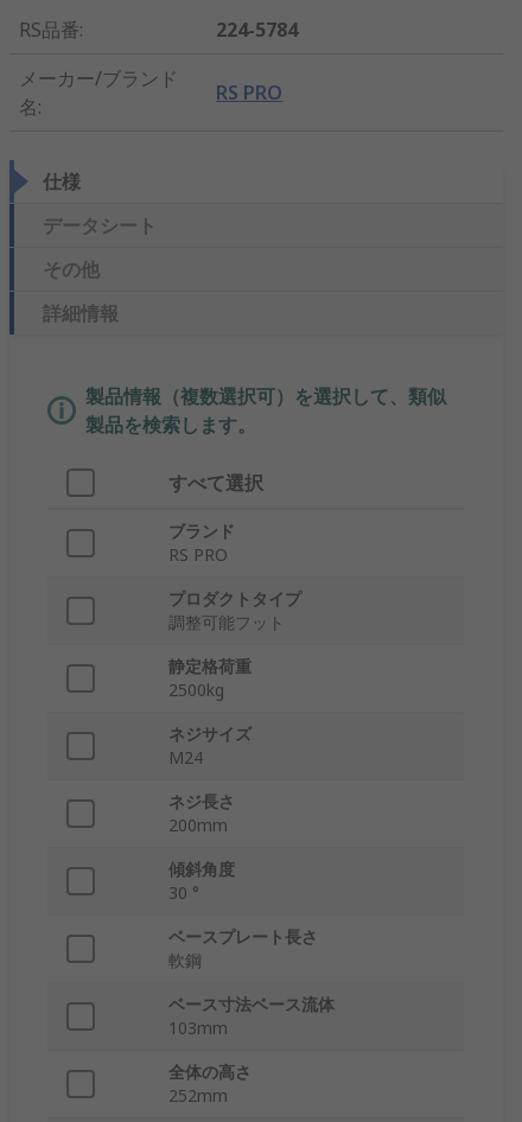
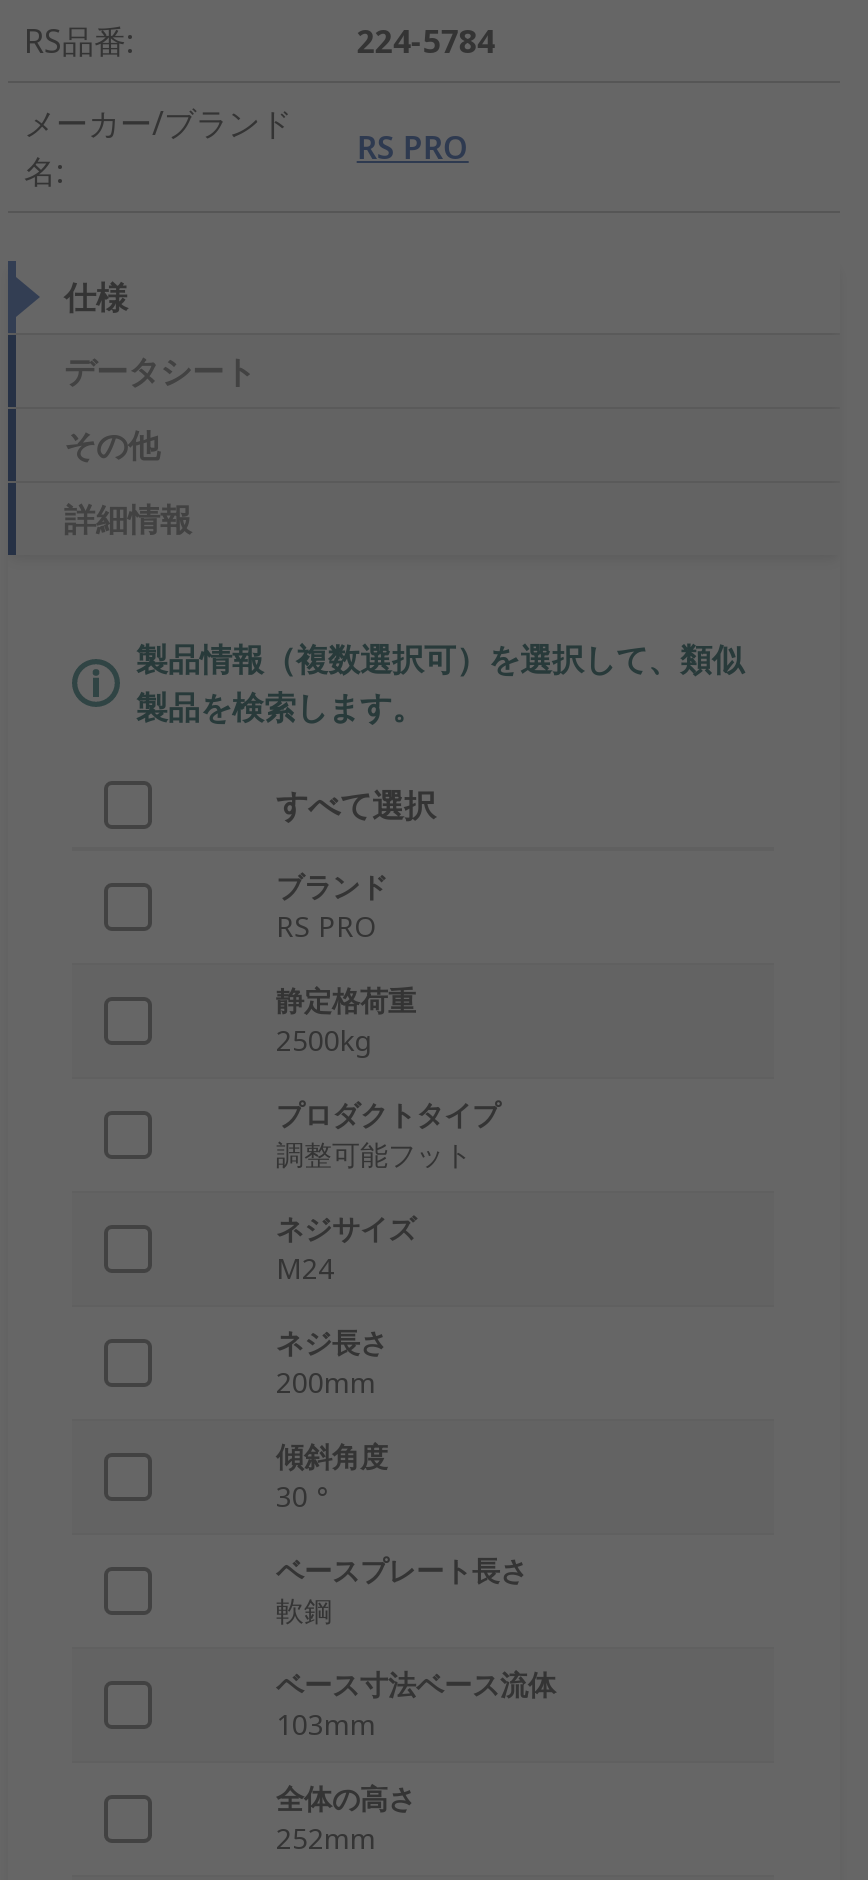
moved down: プロダクトタイプ | 調整可能フット

moved up: 静定格荷重 | 2500kg
